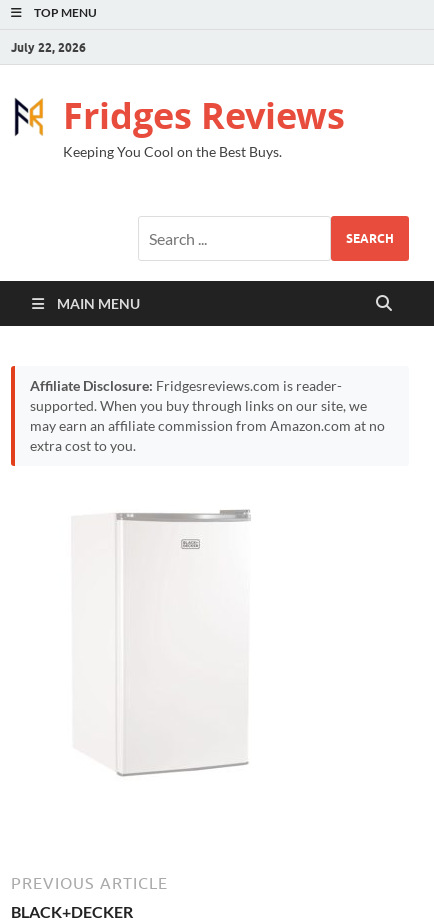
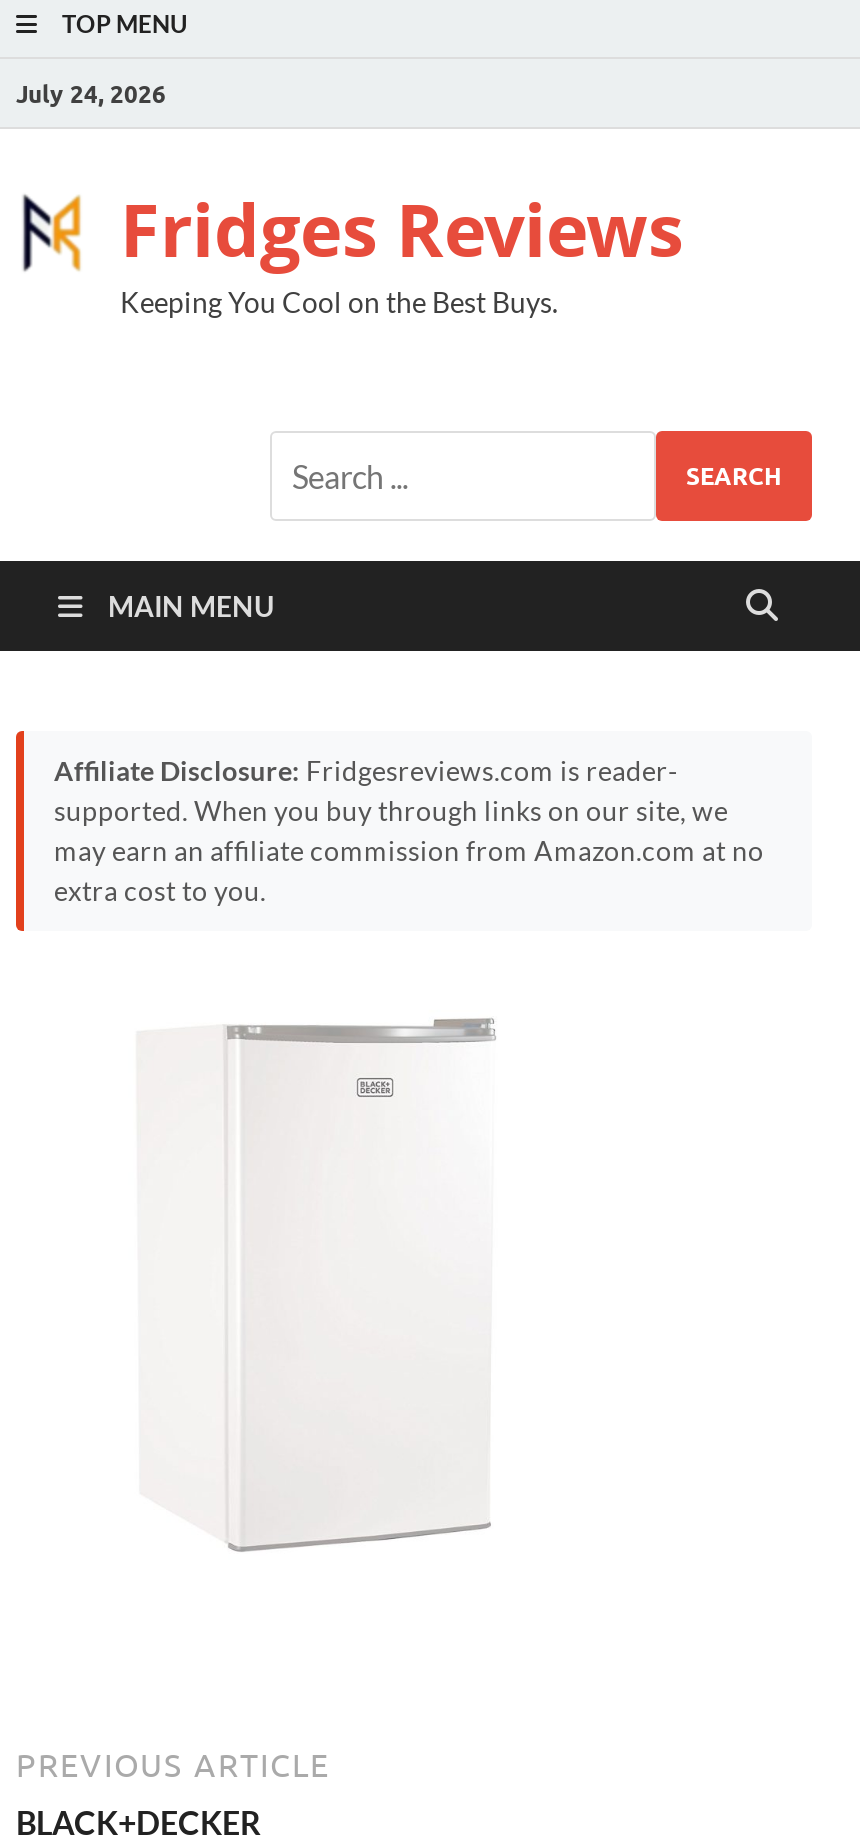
- July 22, 2026
+ July 24, 2026
